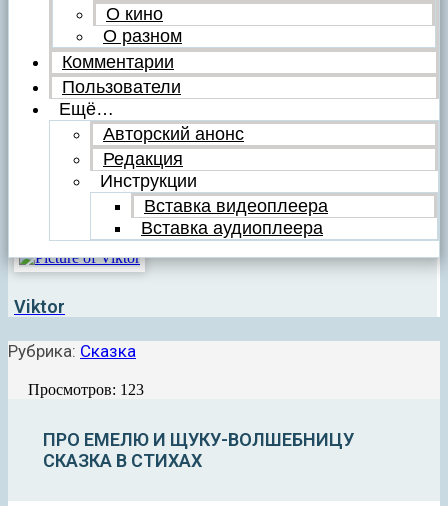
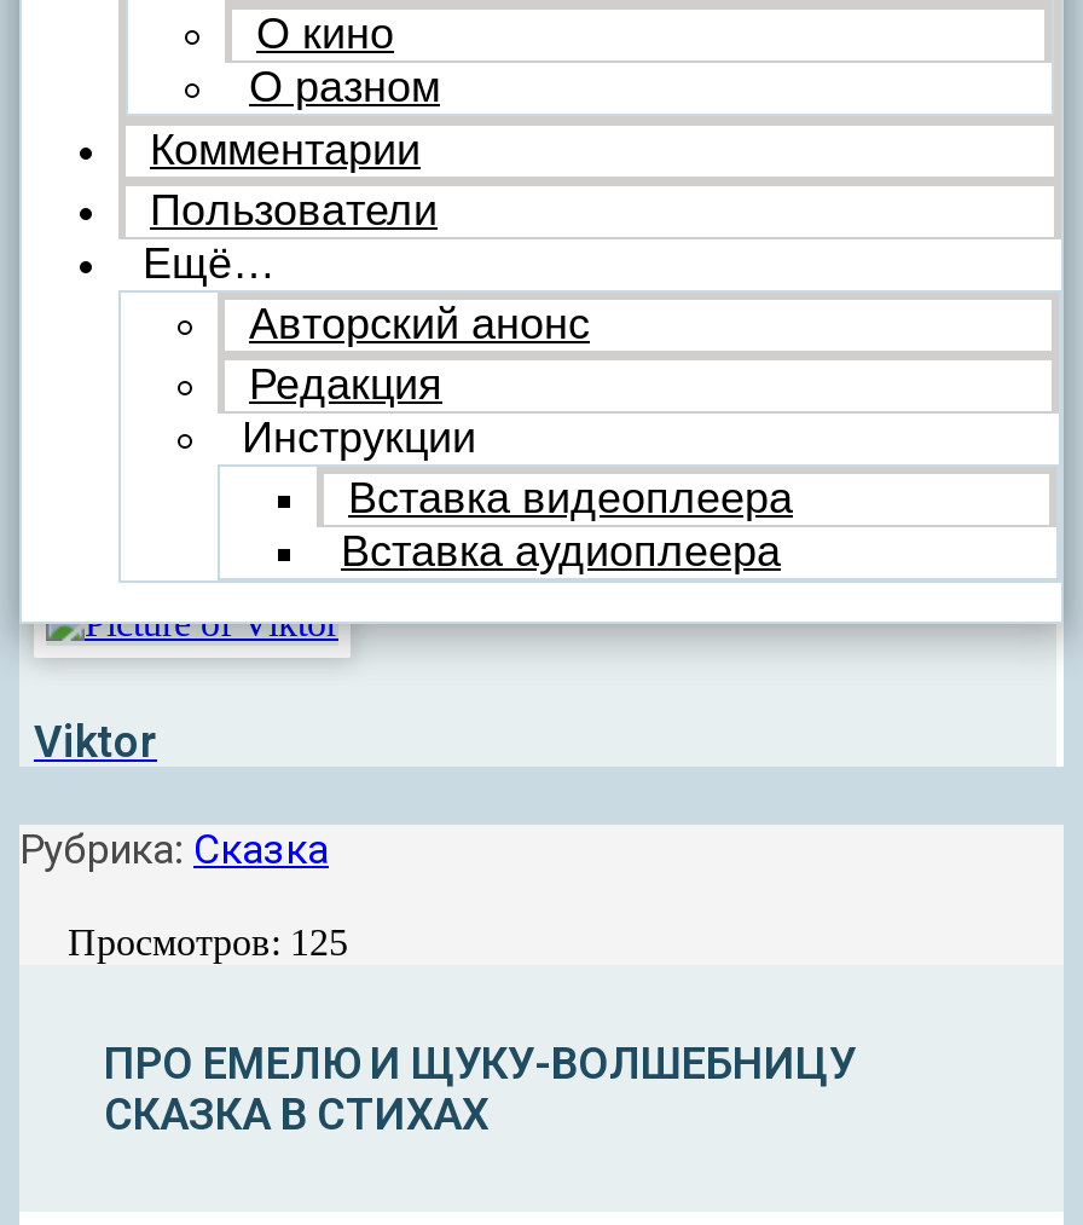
- Просмотров: 123
+ Просмотров: 125
